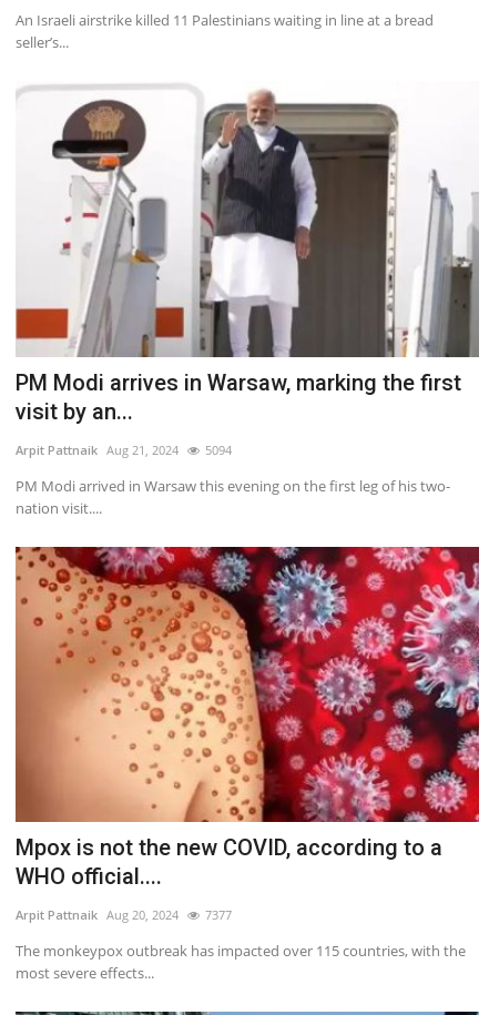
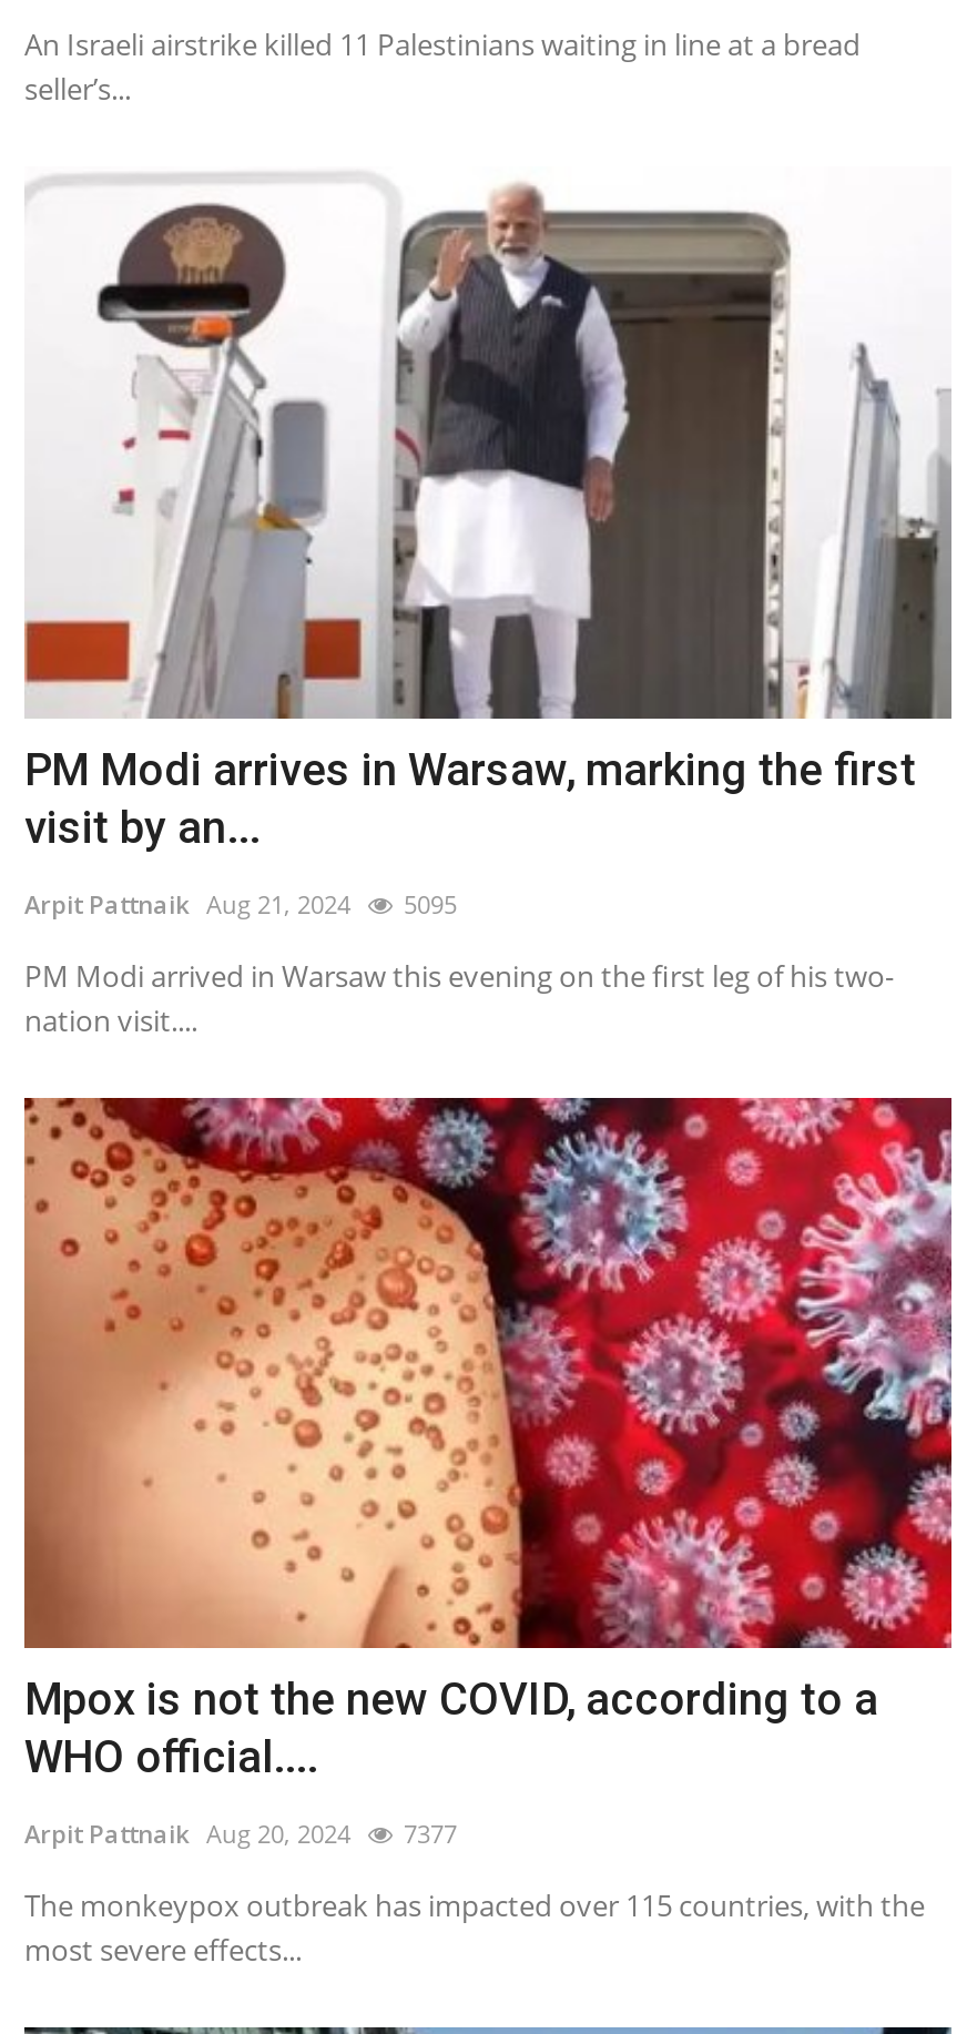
- Arpit Pattnaik Aug 21, 2024 5094
+ Arpit Pattnaik Aug 21, 2024 5095
